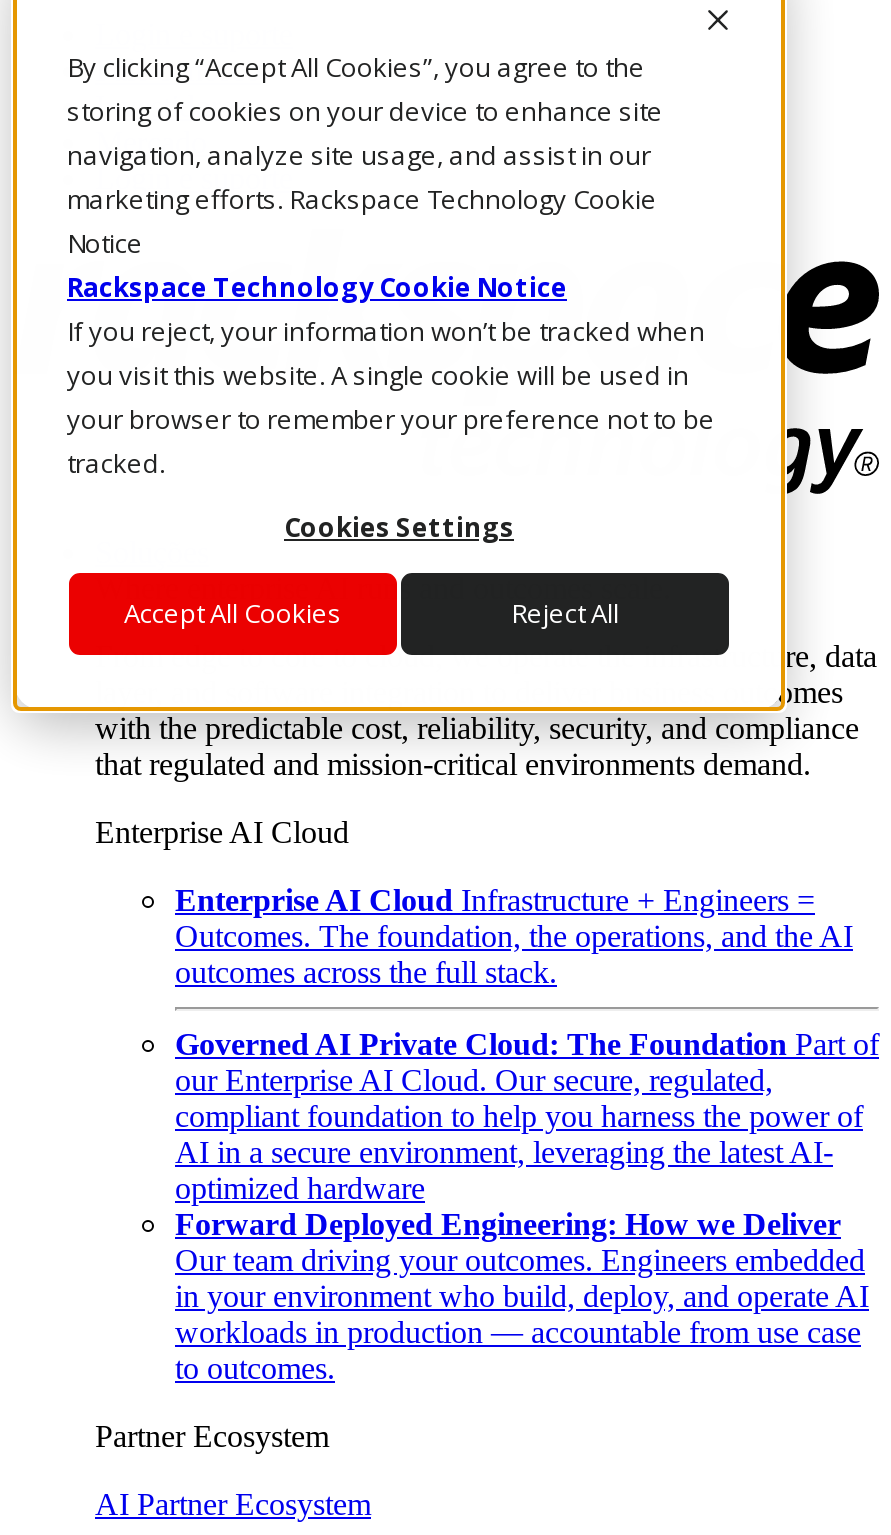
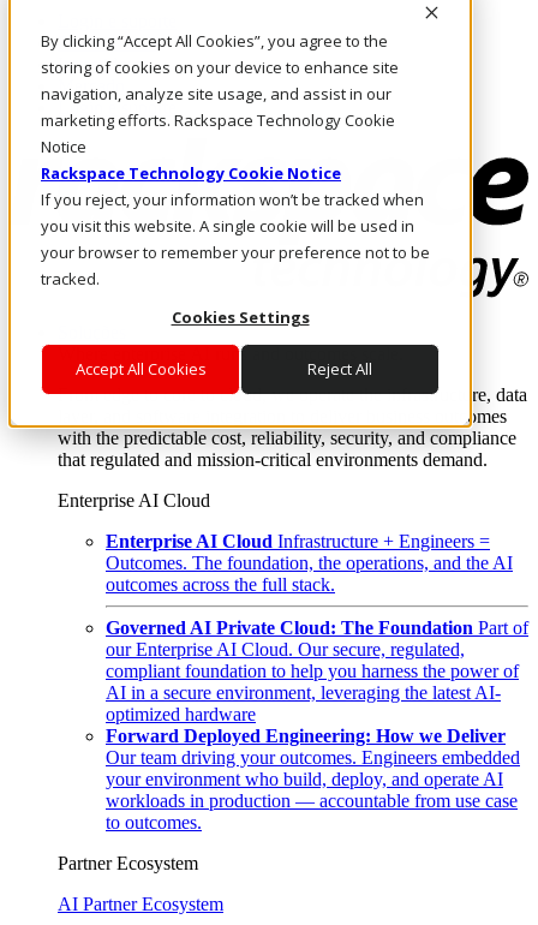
- in your environment who build, deploy, and operate AI
+ your environment who build, deploy, and operate AI
